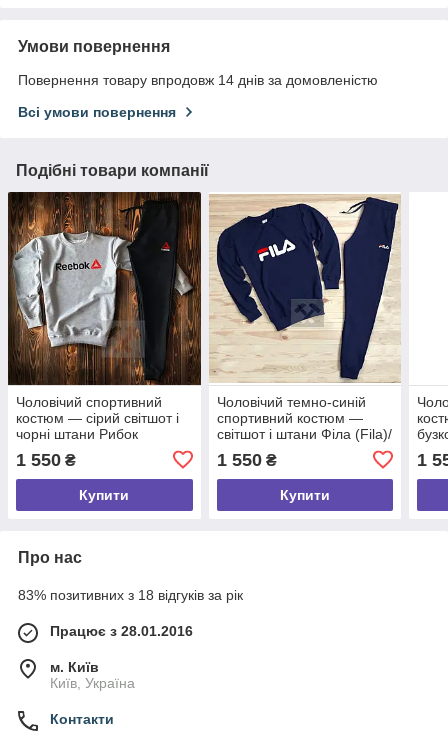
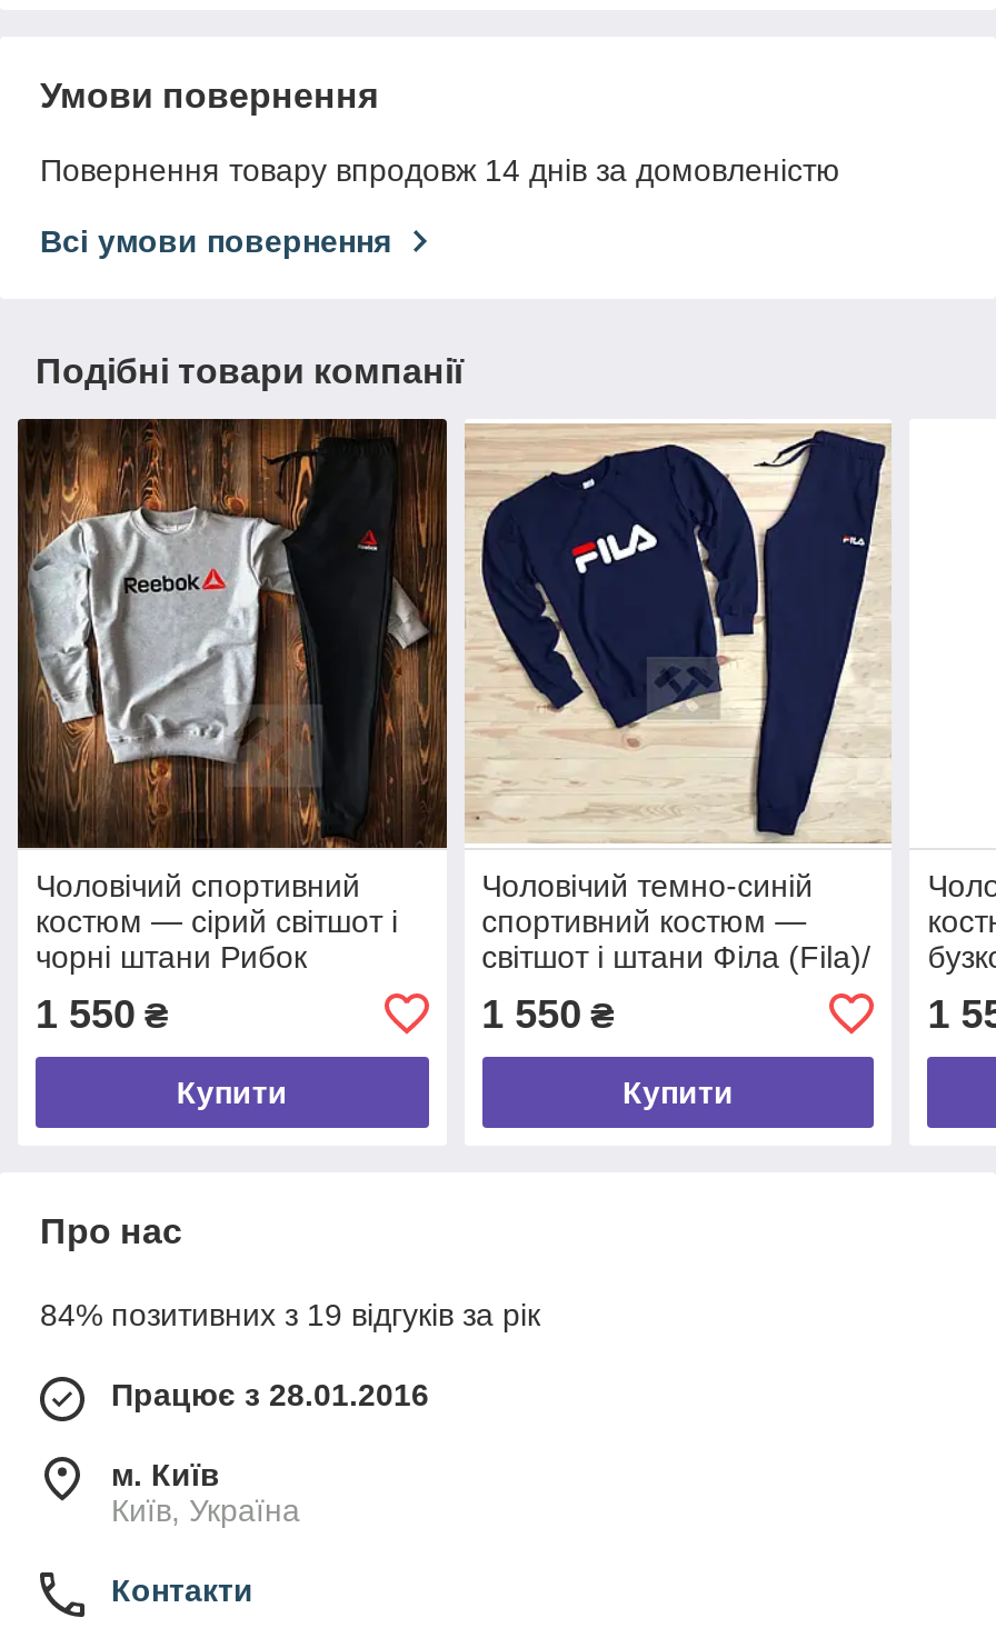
- 83% позитивних з 18 відгуків за рік
+ 84% позитивних з 19 відгуків за рік
